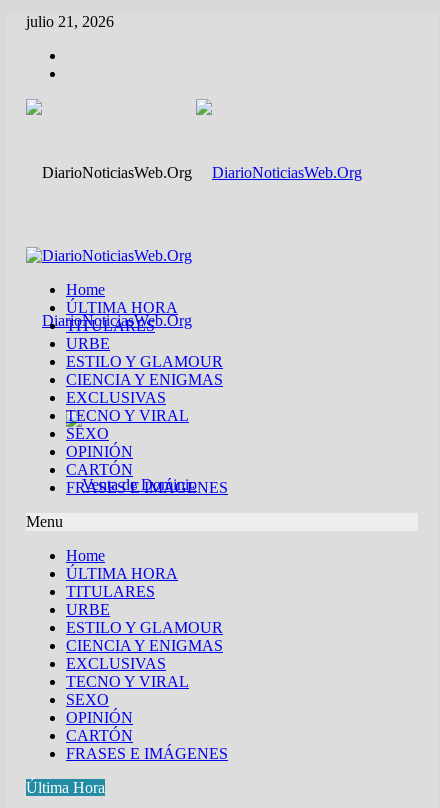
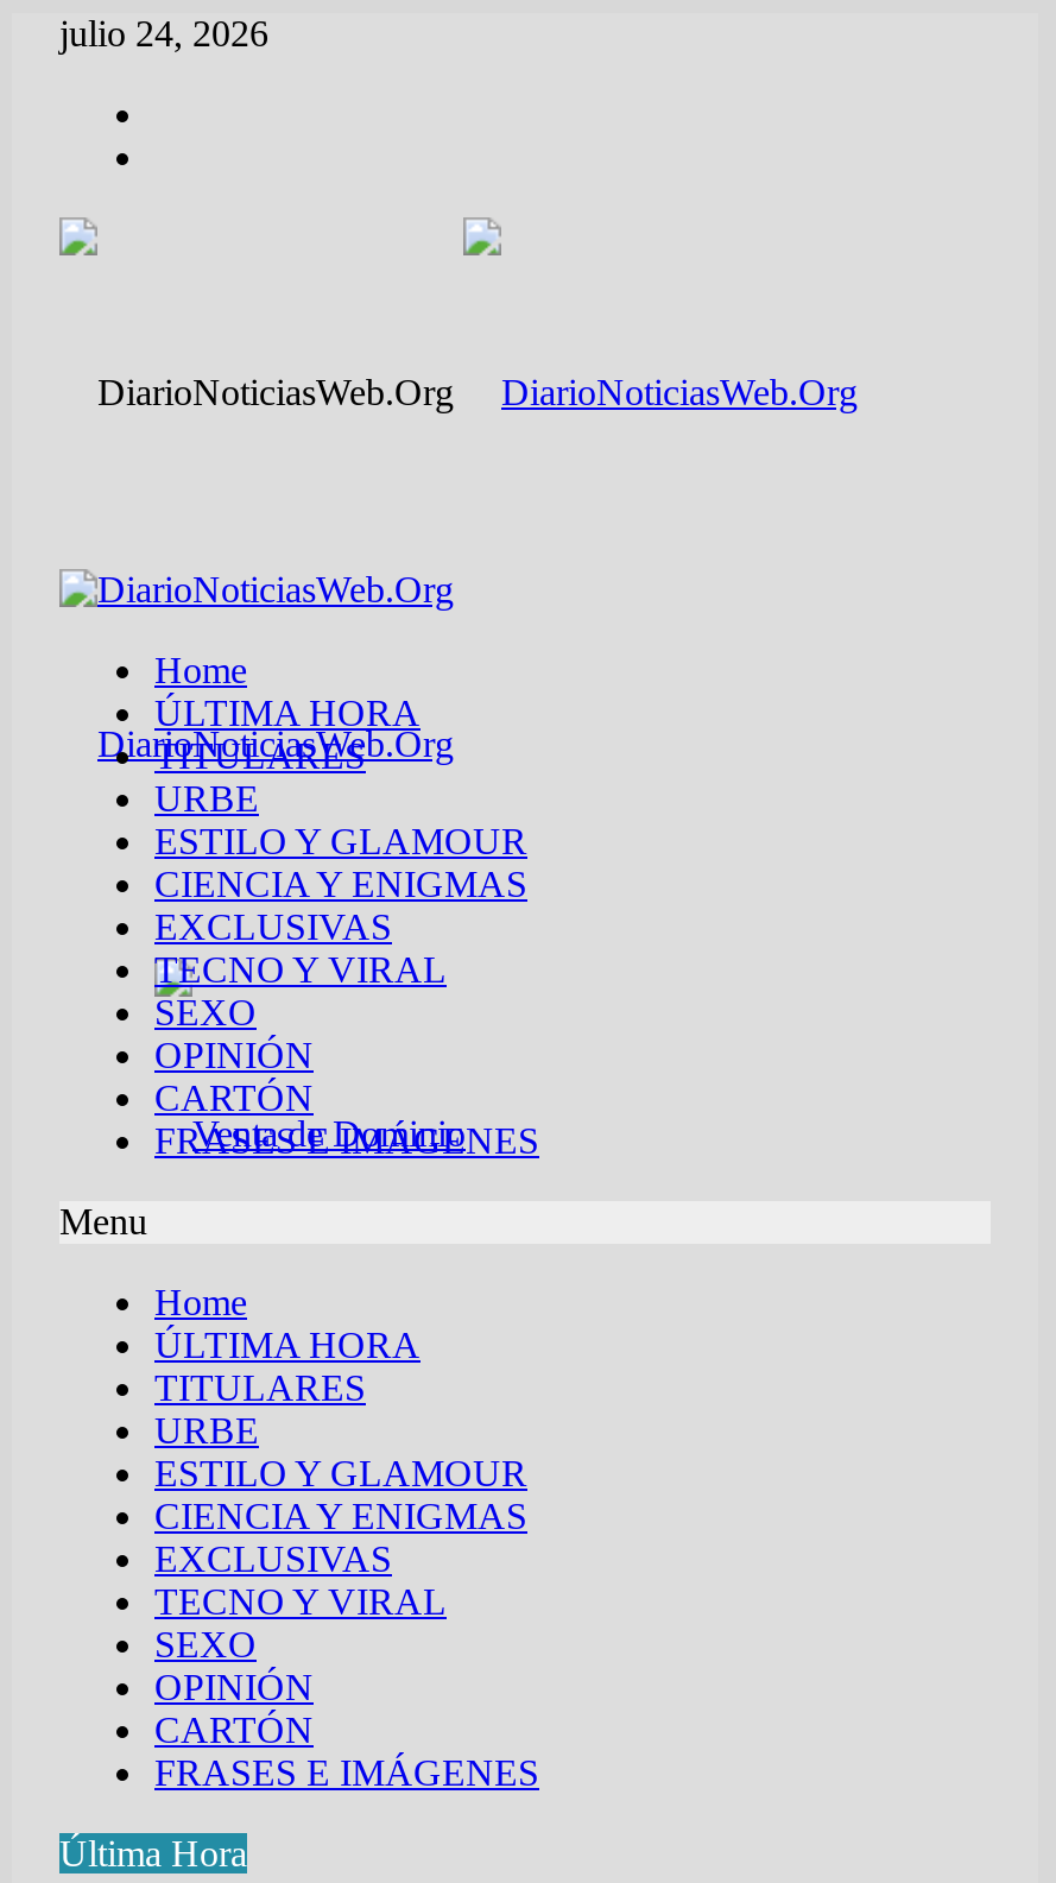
- julio 21, 2026
+ julio 24, 2026
